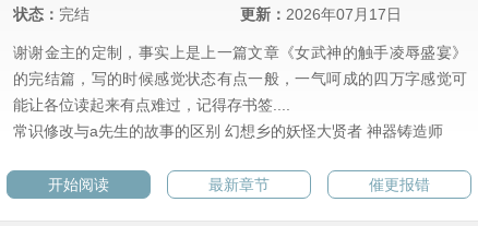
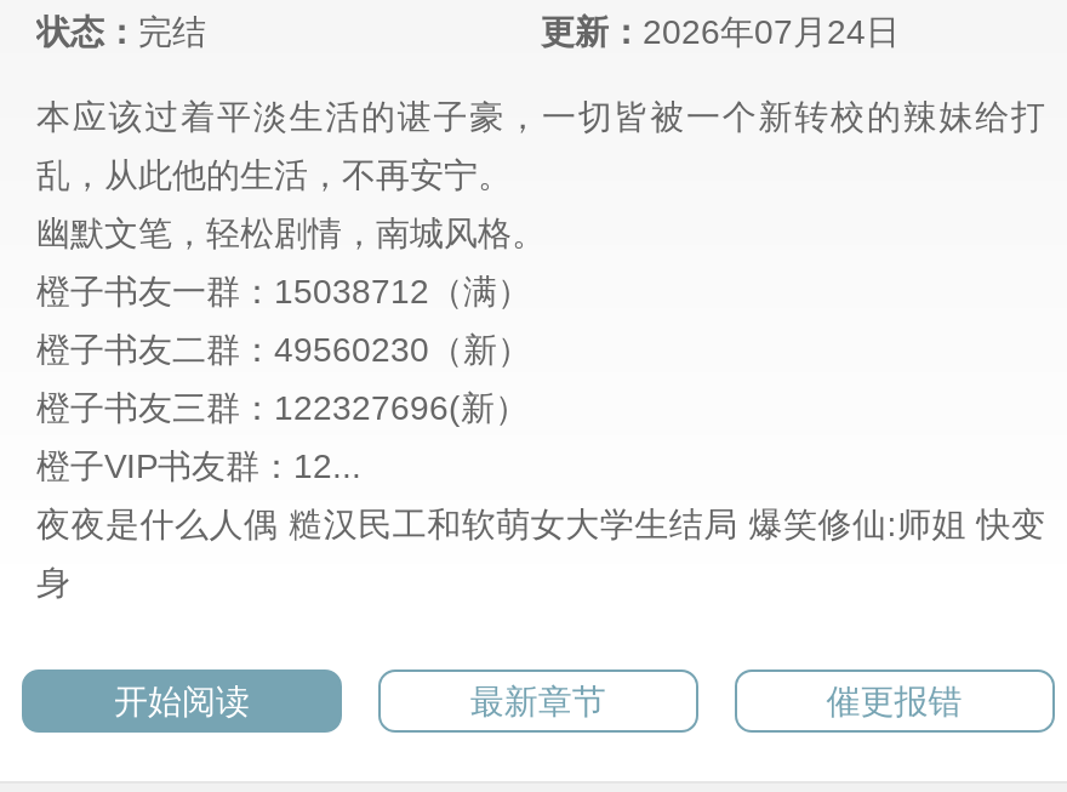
- 更新：2026年07月17日
- 谢谢金主的定制，事实上是上一篇文章《女武神的触手凌辱盛宴》
- 的完结篇，写的时候感觉状态有点一般，一气呵成的四万字感觉可
- 能让各位读起来有点难过，记得存书签....
- 常识修改与a先生的故事的区别 幻想乡的妖怪大贤者 神器铸造师
+ 更新：2026年07月24日
+ 本应该过着平淡生活的谌子豪，一切皆被一个新转校的辣妹给打
+ 乱，从此他的生活，不再安宁。
+ 幽默文笔，轻松剧情，南城风格。
+ 橙子书友一群：15038712（满）
+ 橙子书友二群：49560230（新）
+ 橙子书友三群：122327696(新）
+ 橙子VIP书友群：12...
+ 夜夜是什么人偶 糙汉民工和软萌女大学生结局 爆笑修仙:师姐 快变
+ 身
